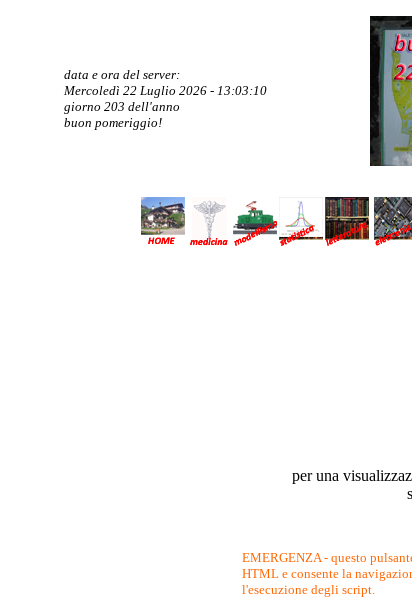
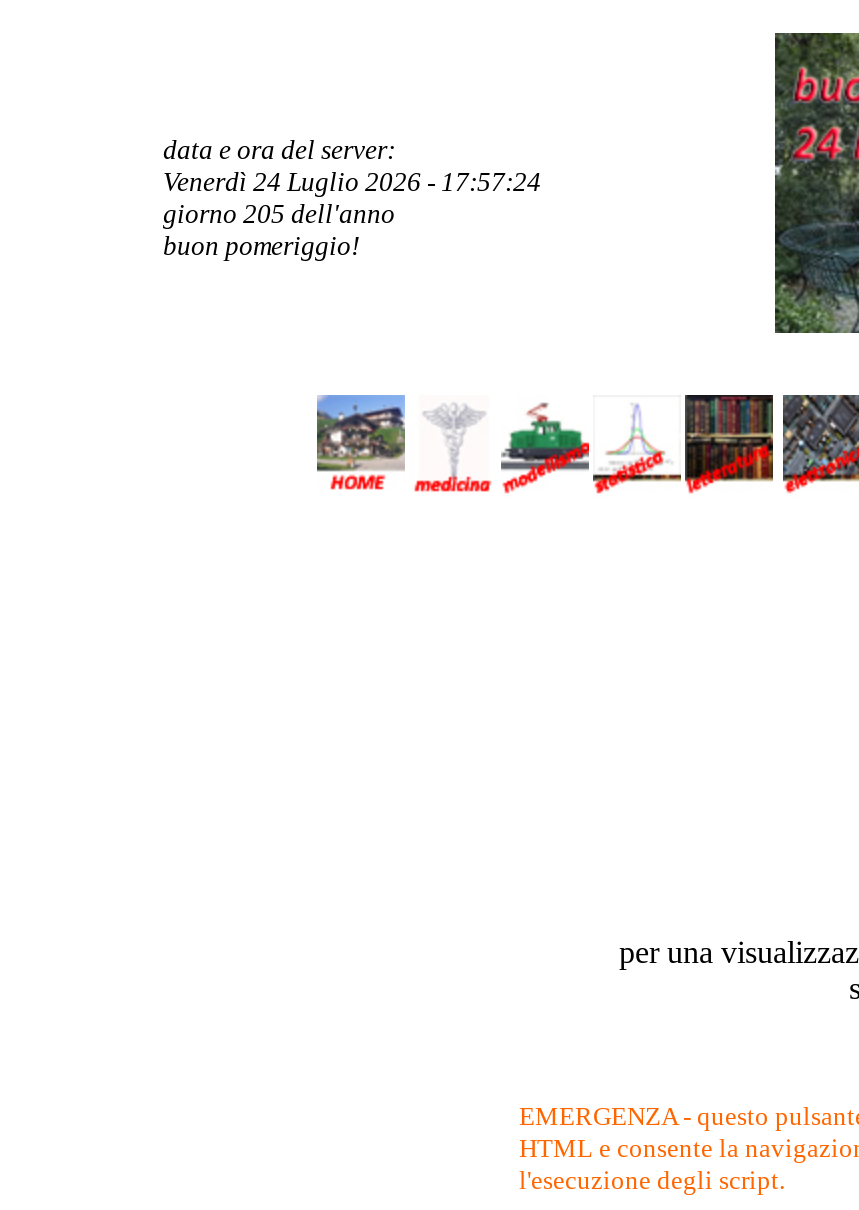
- [image]
+ [image]

- Mercoledì 22 Luglio 2026 - 13:03:10
+ Venerdì 24 Luglio 2026 - 17:57:24

- giorno 203 dell'anno
+ giorno 205 dell'anno
